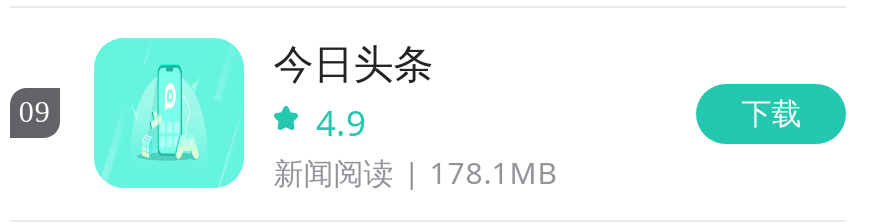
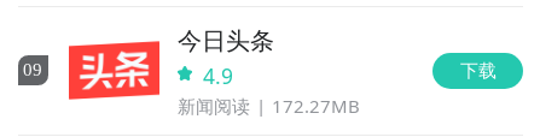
- [image]
- 新闻阅读 178.1MB
+ [image]
+ 新闻阅读 172.27MB
